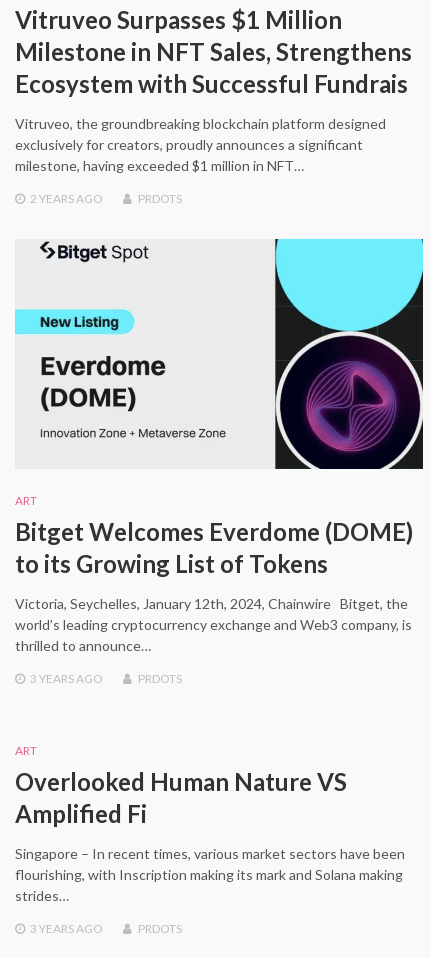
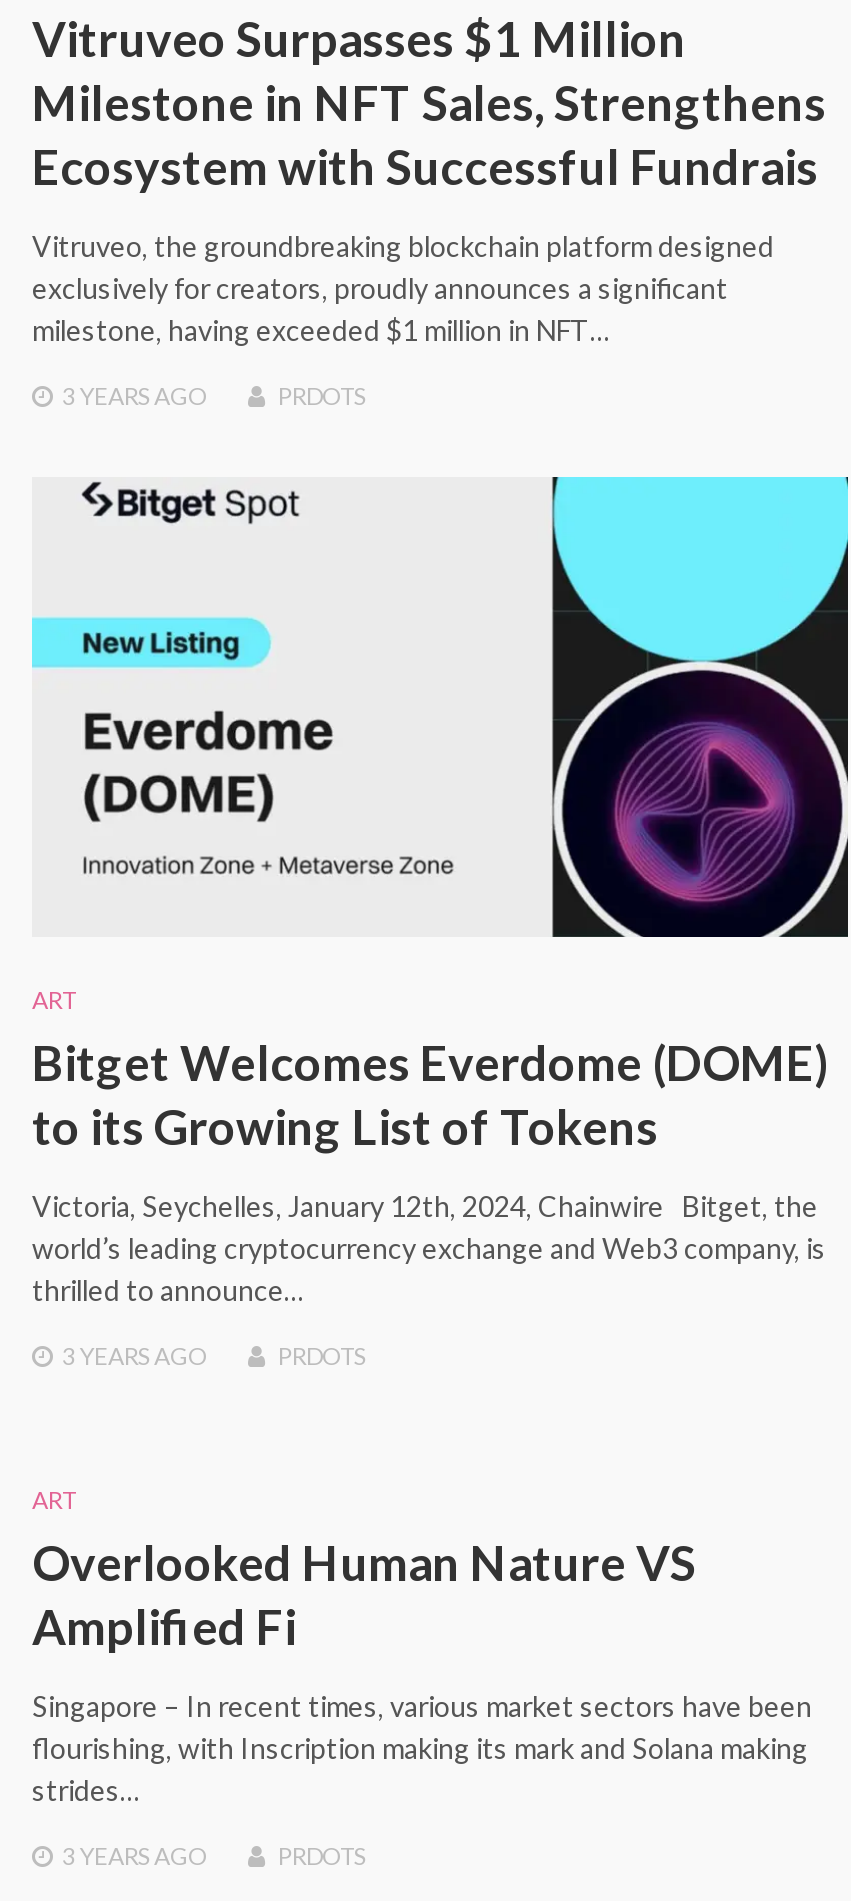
- 2 YEARSAGO
+ 3 YEARSAGO
